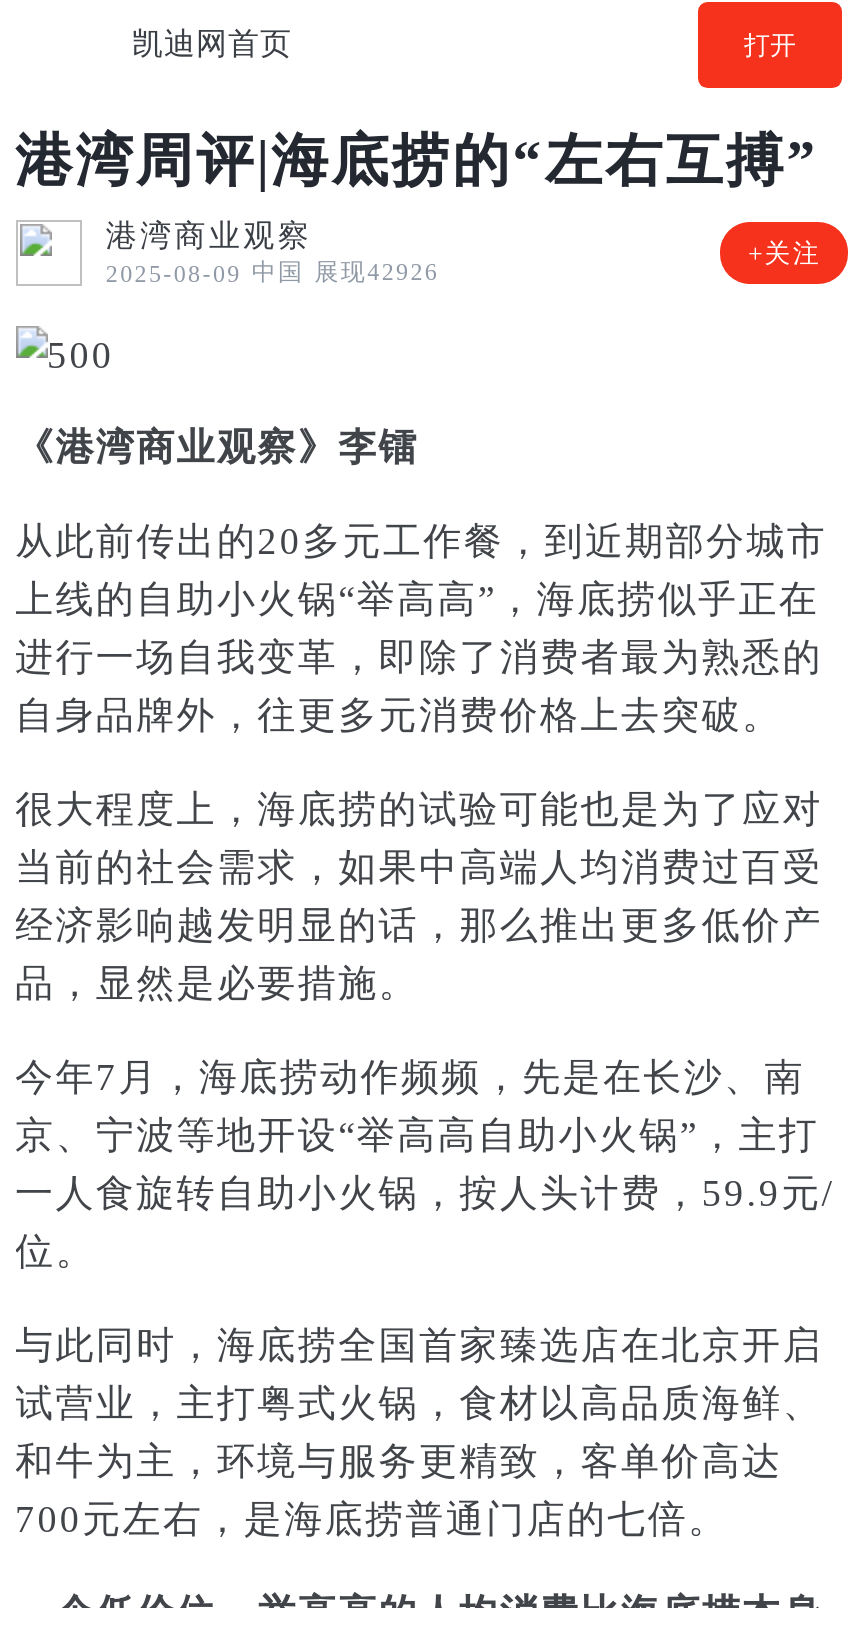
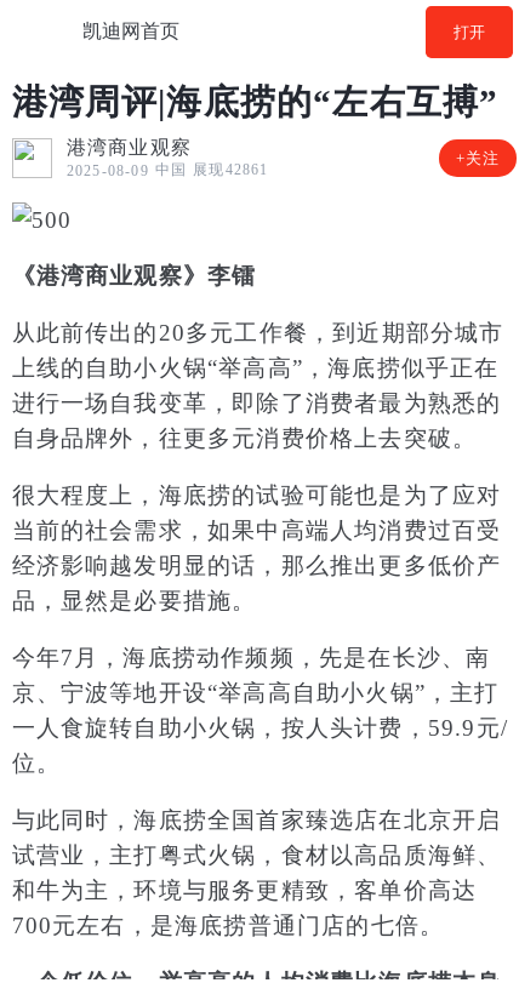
- 2025-08-09 中国 展现42926
+ 2025-08-09 中国 展现42861
